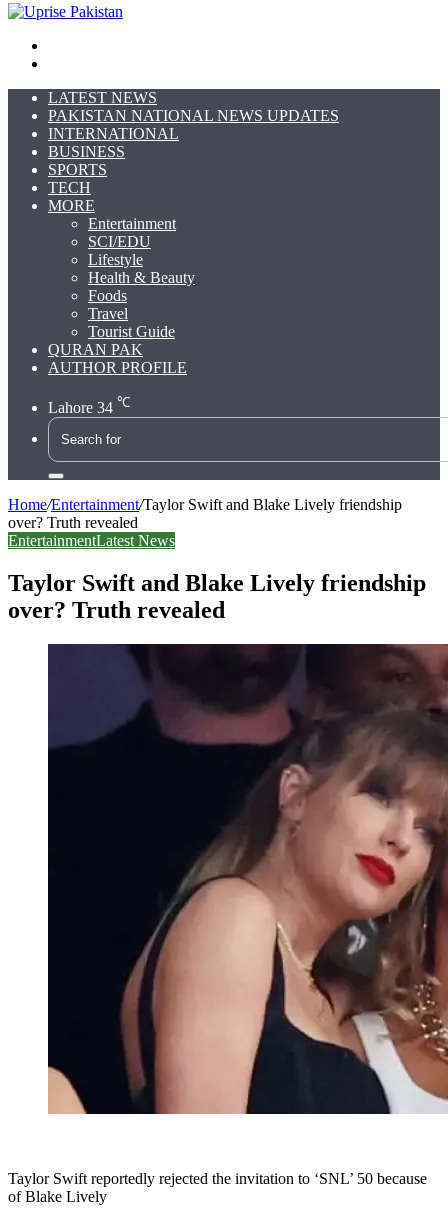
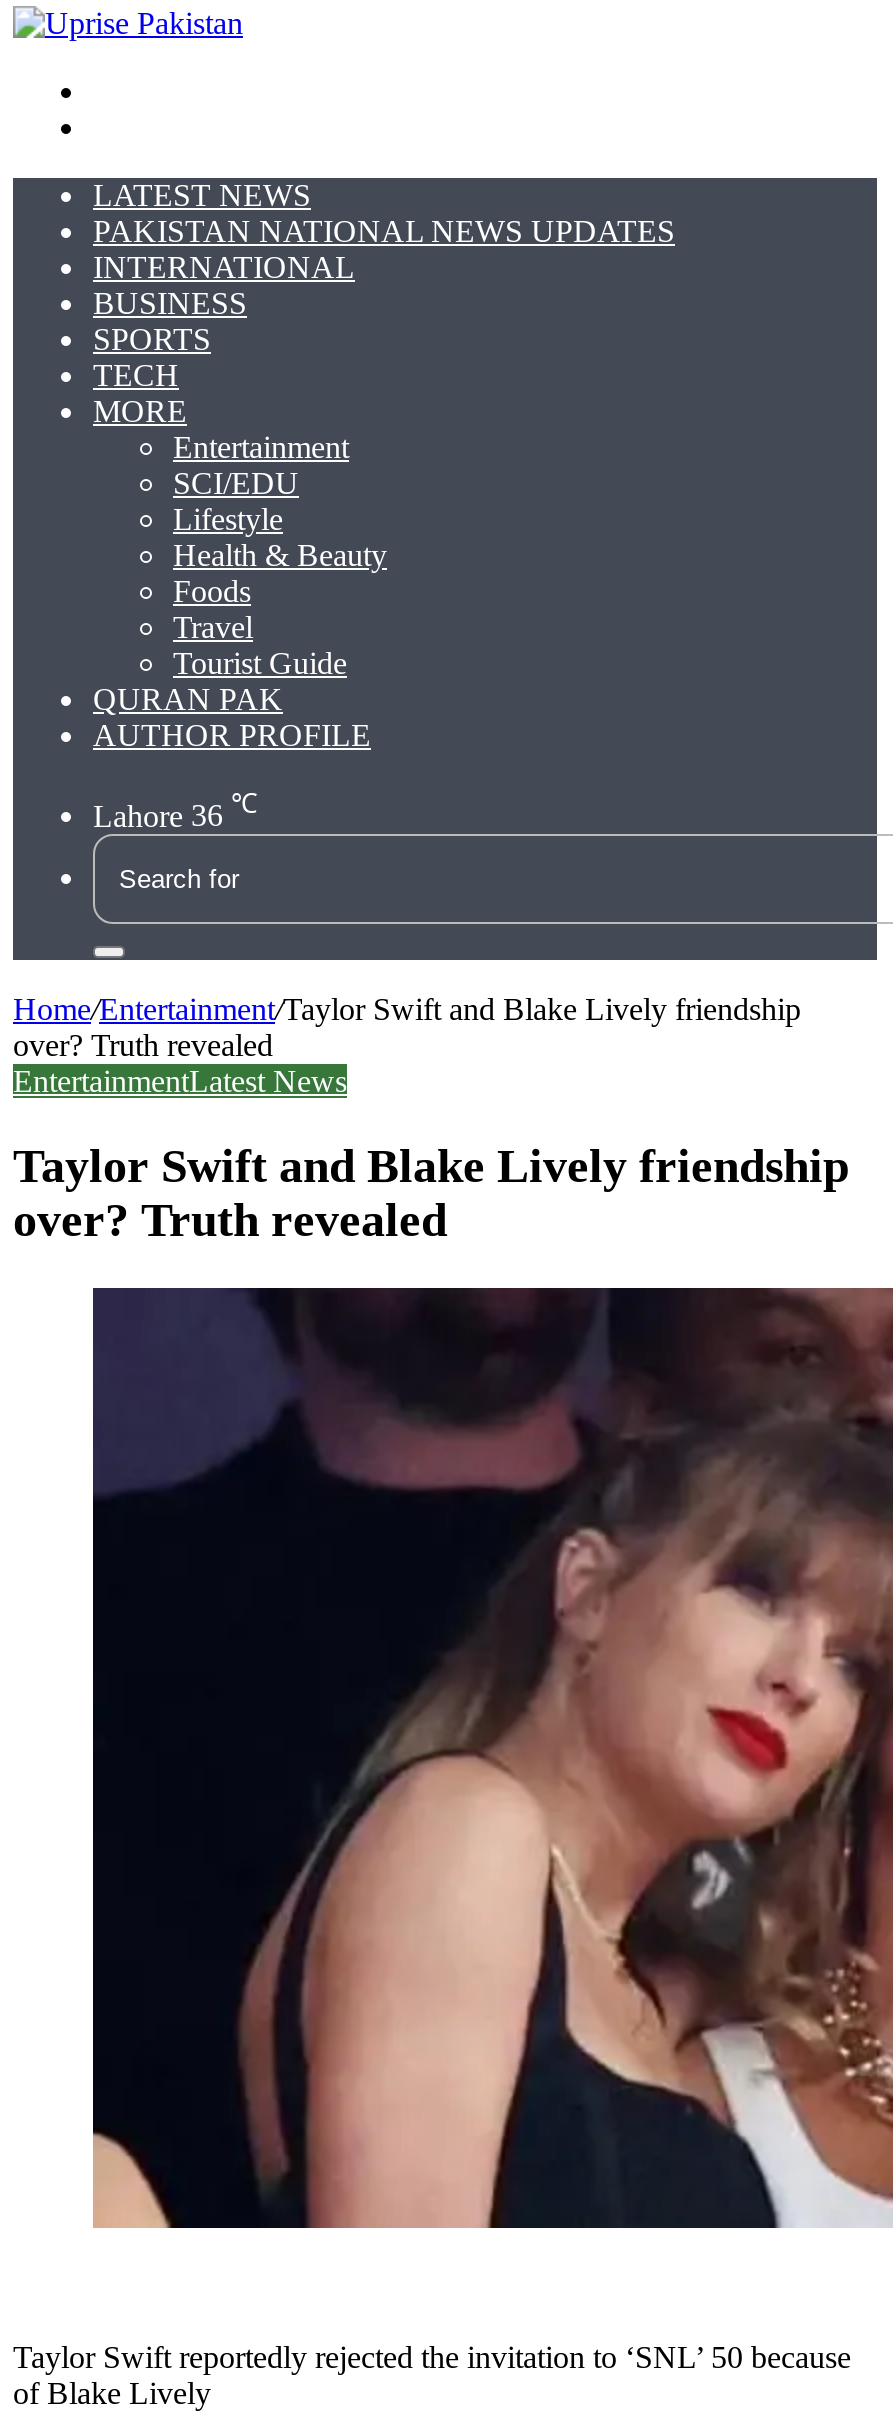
- Lahore 34 ℃
+ Lahore 36 ℃
